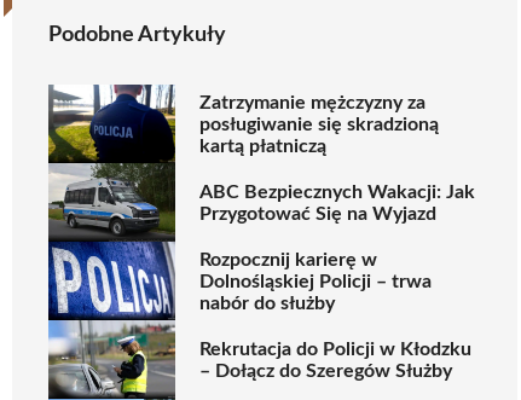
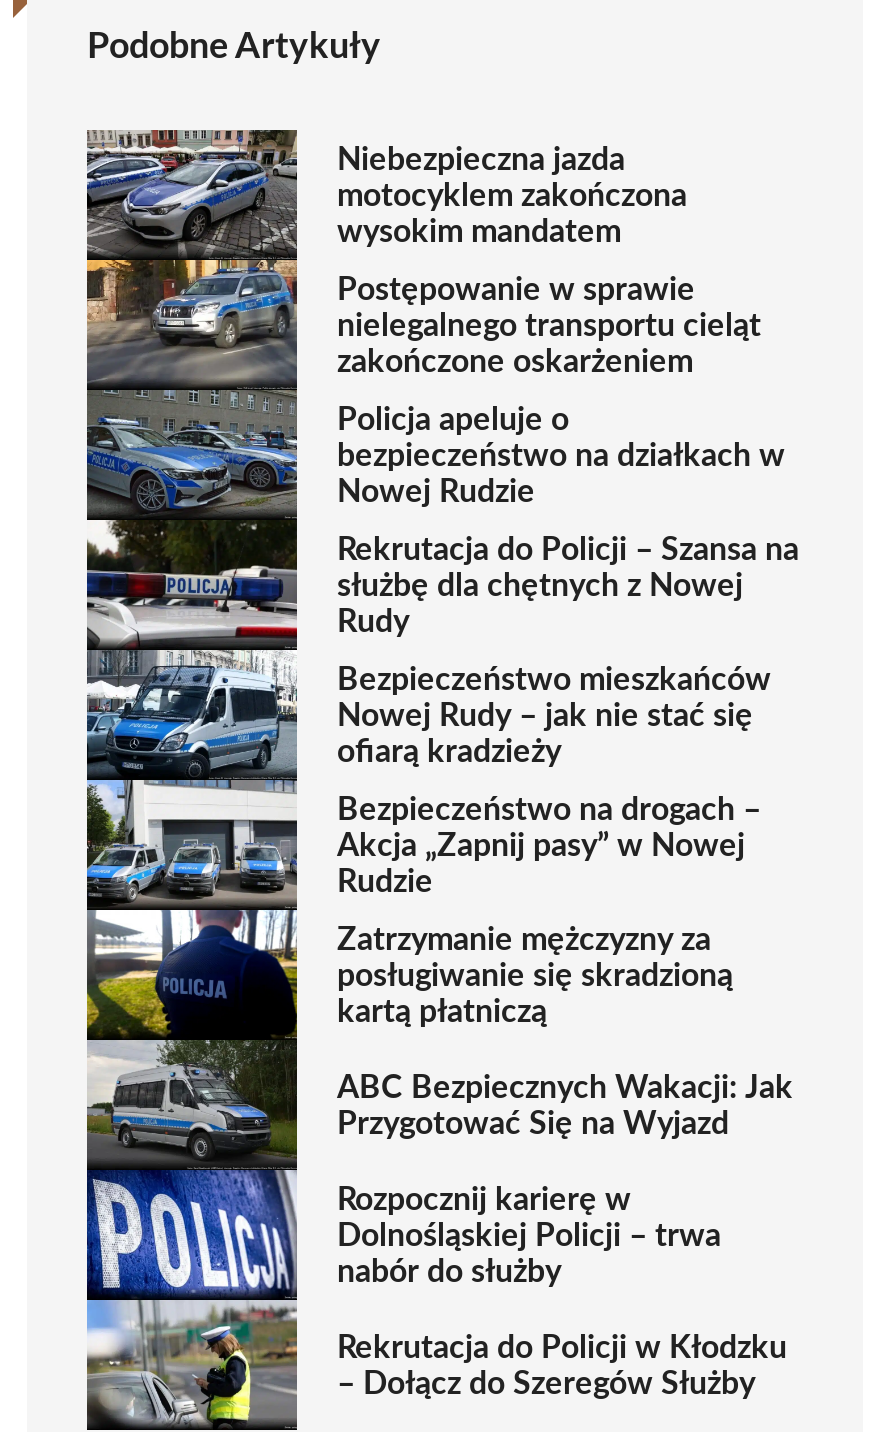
+ [image]
+ Niebezpieczna jazda
+ motocyklem zakończona
+ wysokim mandatem
+ Postępowanie w sprawie
+ nielegalnego transportu cieląt
+ zakończone oskarżeniem
+ Policja apeluje o
+ bezpieczeństwo na działkach w
+ Nowej Rudzie
+ Rekrutacja do Policji – Szansa na
+ służbę dla chętnych z Nowej
+ Rudy
+ Bezpieczeństwo mieszkańców
+ Nowej Rudy – jak nie stać się
+ ofiarą kradzieży
+ Bezpieczeństwo na drogach –
+ Akcja „Zapnij pasy” w Nowej
+ Rudzie
